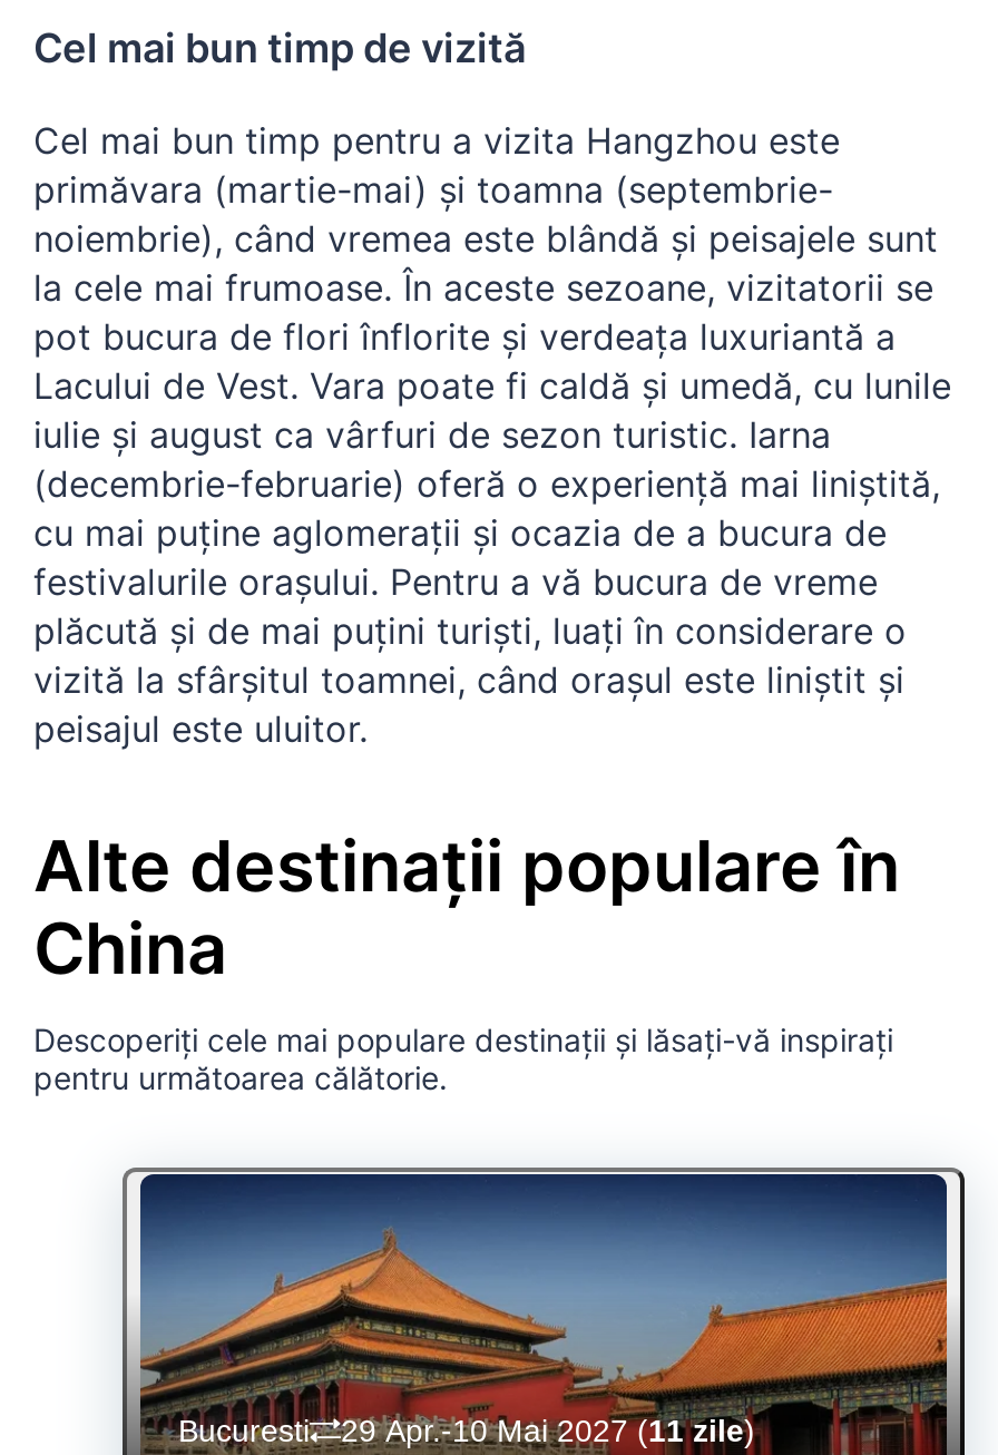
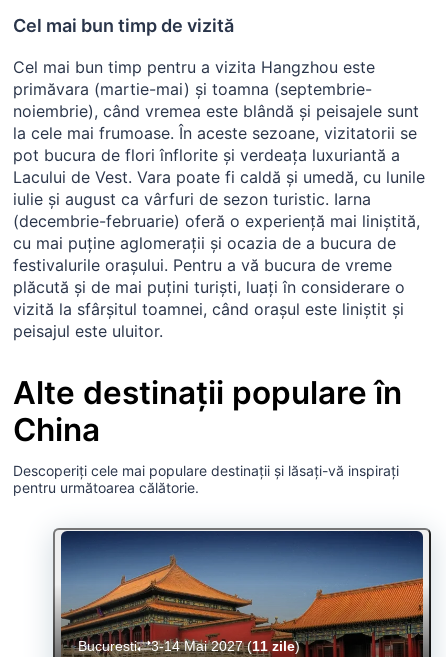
- Bucuresti 29 Apr.-10 Mai 2027 (11 zile)
+ Bucuresti 3-14 Mai 2027 (11 zile)
